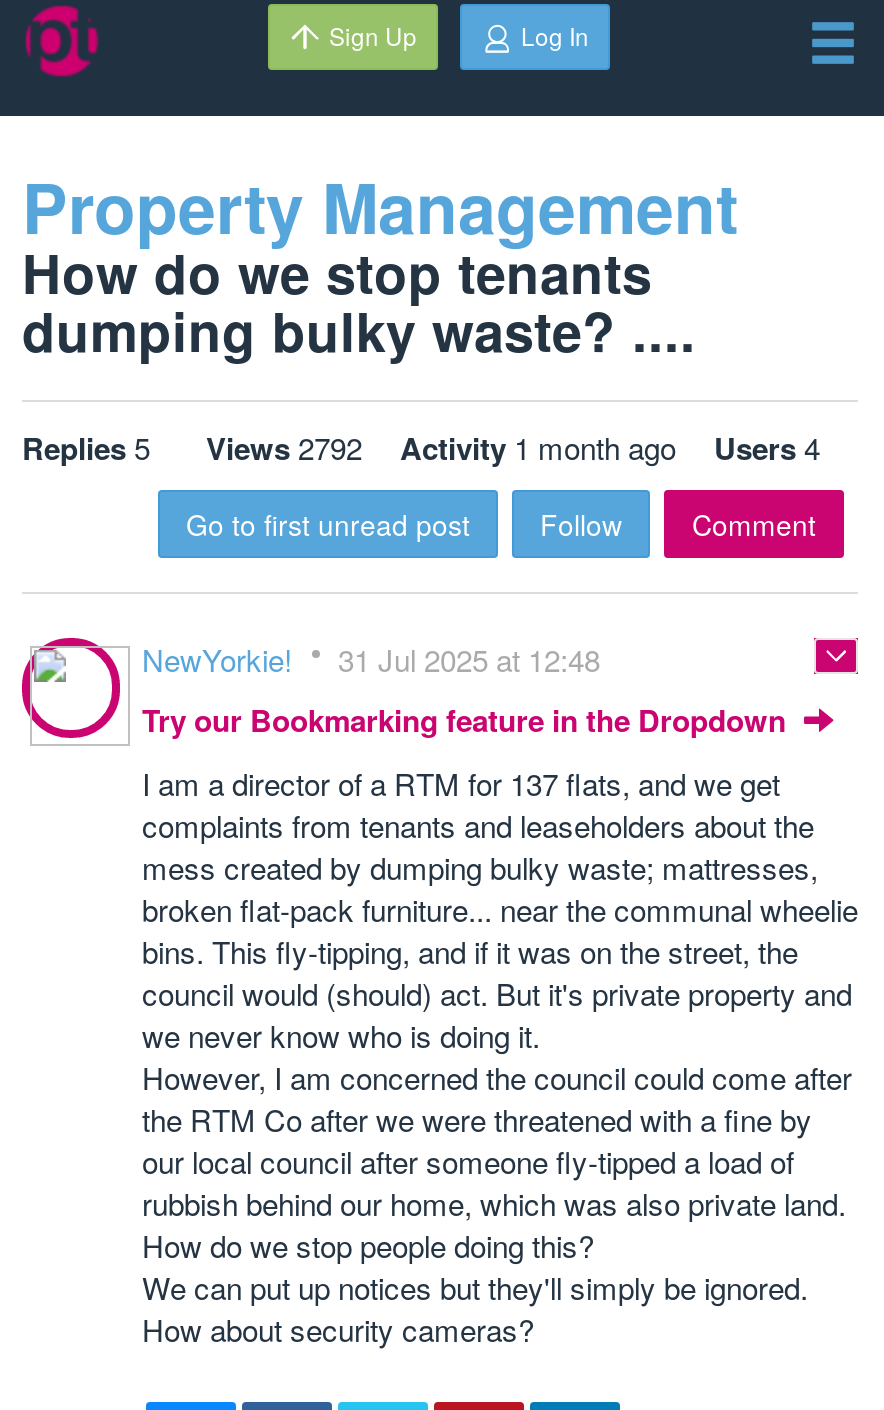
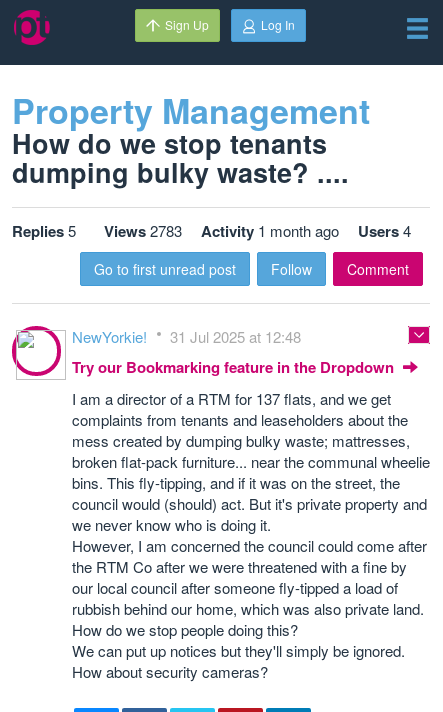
- Replies 5 Views 2792 Activity 1 month ago Users 4
+ Replies 5 Views 2783 Activity 1 month ago Users 4
